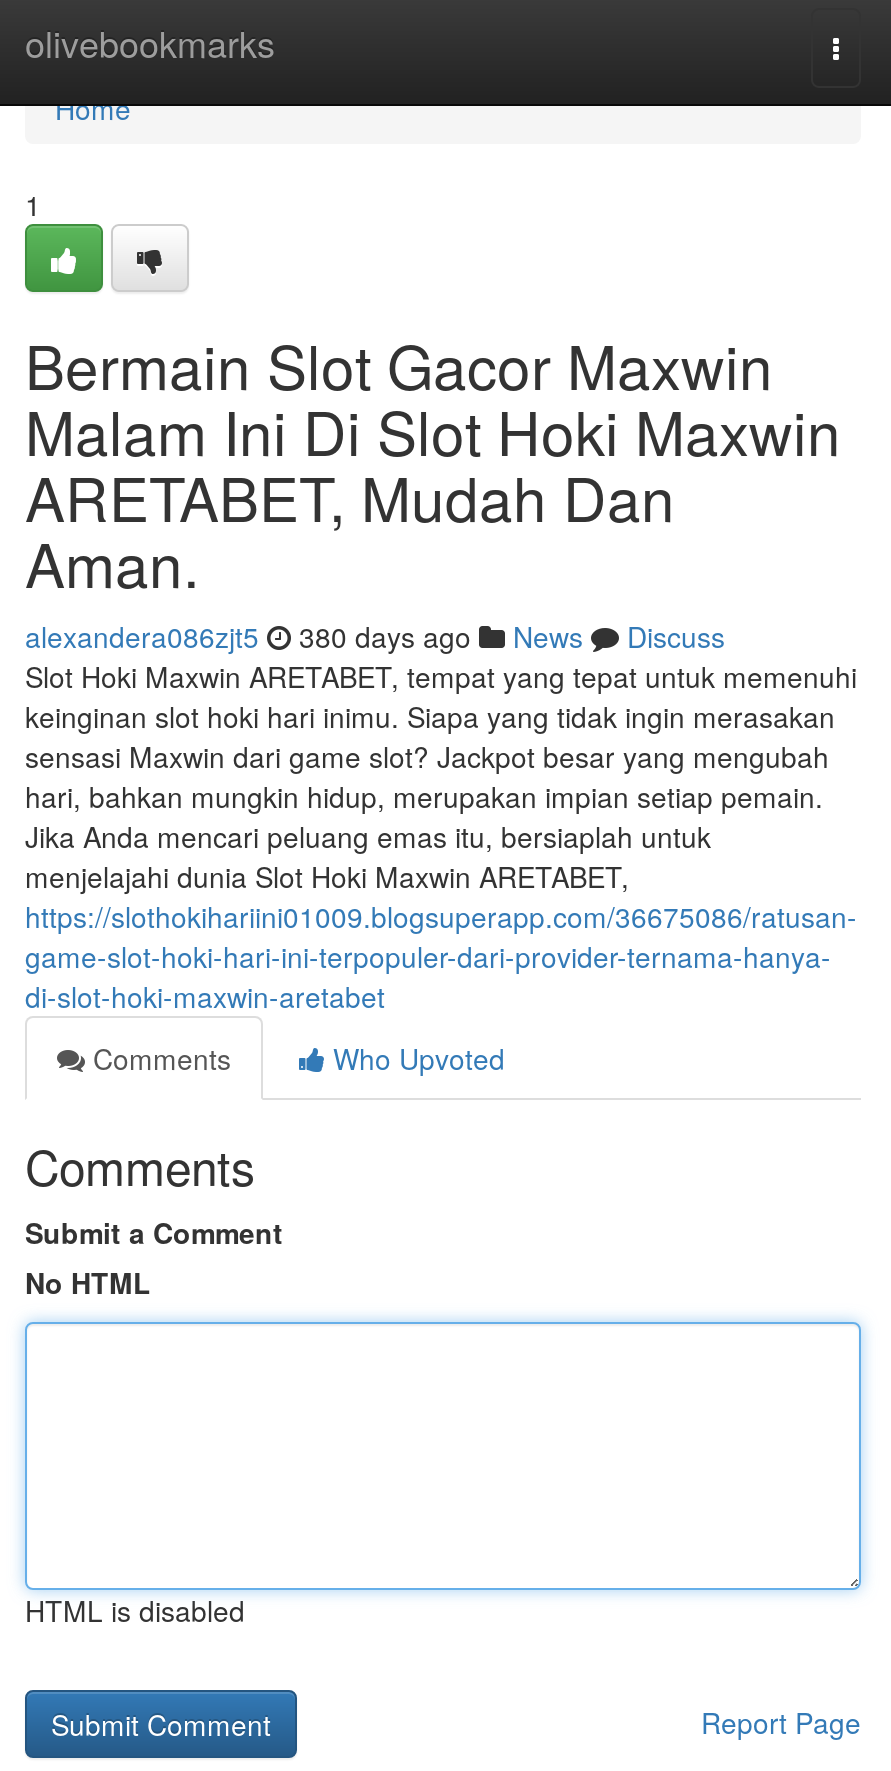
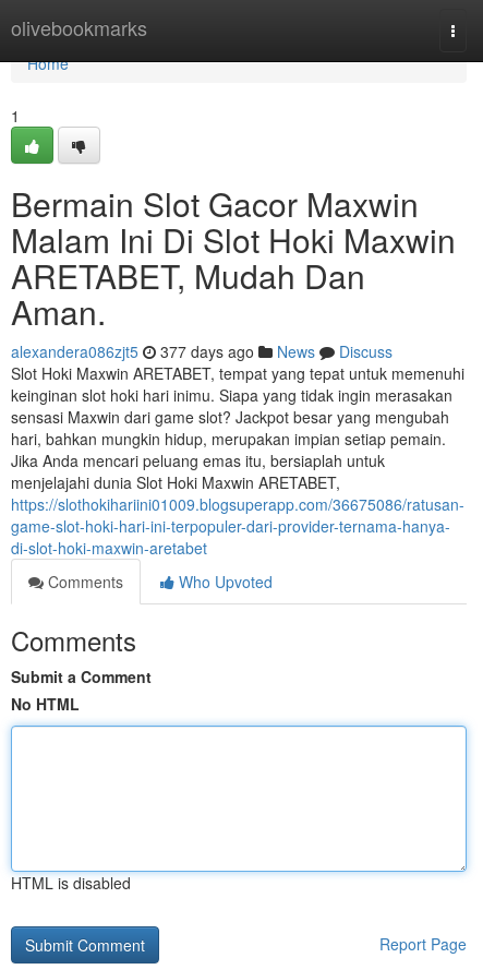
- alexandera086zjt5 380 days ago News Discuss
+ alexandera086zjt5 377 days ago News Discuss
